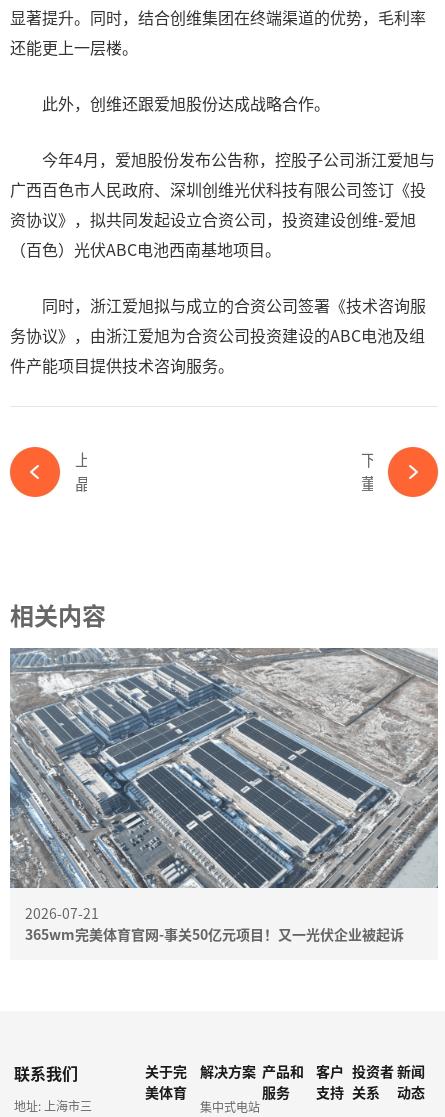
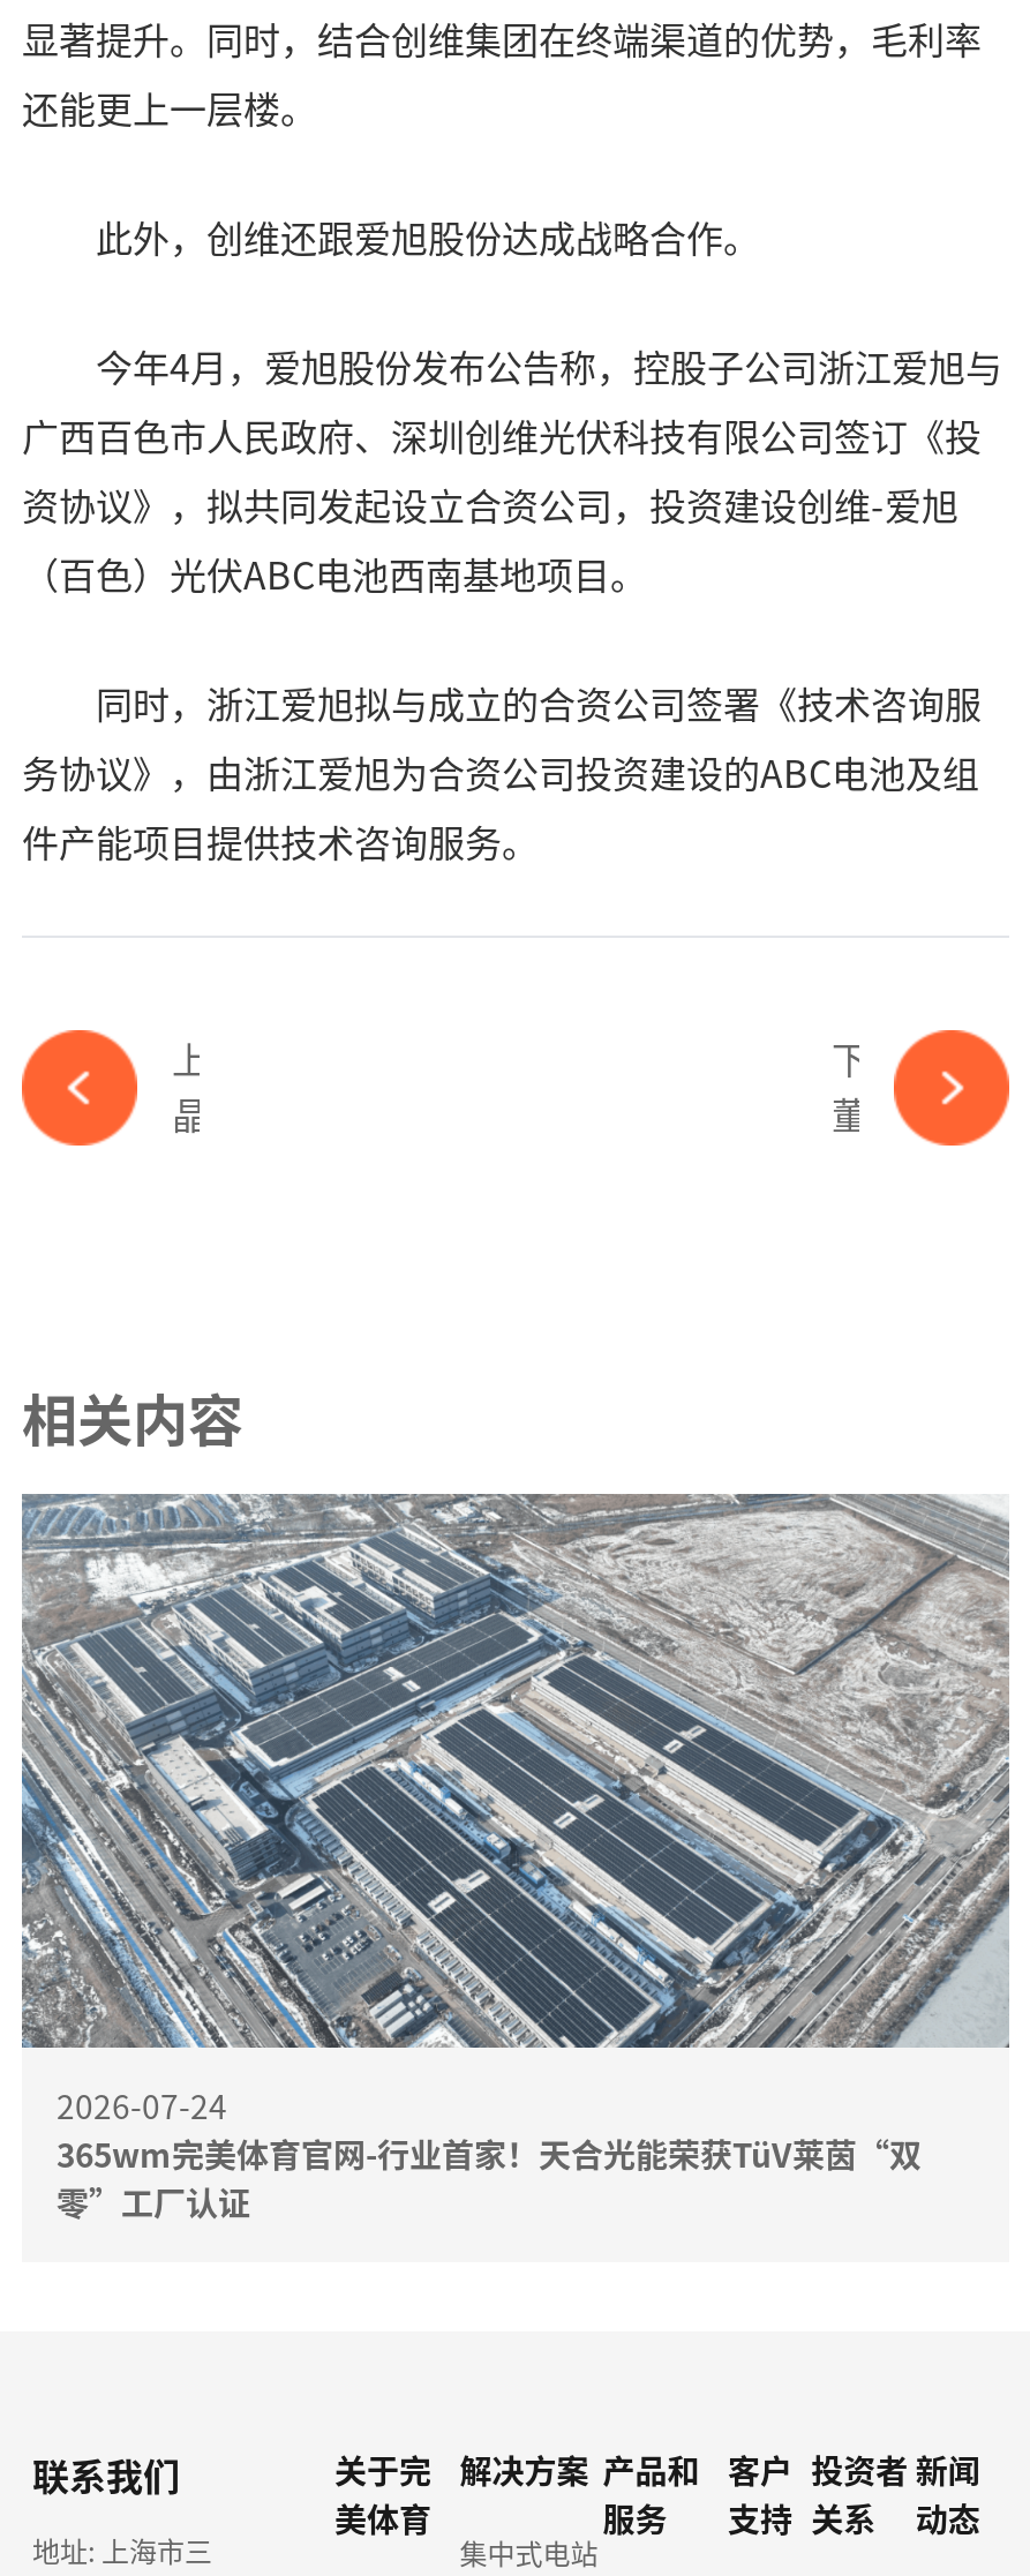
- 2026-07-21
- 365wm完美体育官网-事关50亿元项目！又一光伏企业被起诉
+ 2026-07-24
+ 365wm完美体育官网-行业首家！天合光能荣获TüV莱茵“双
+ 零”工厂认证
